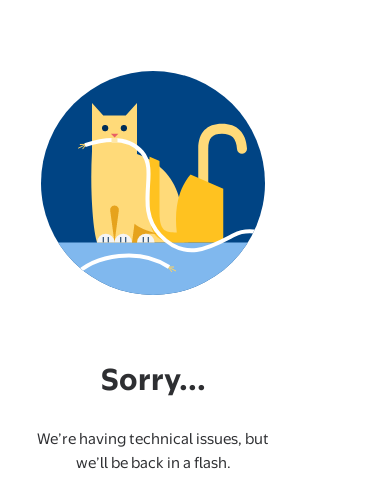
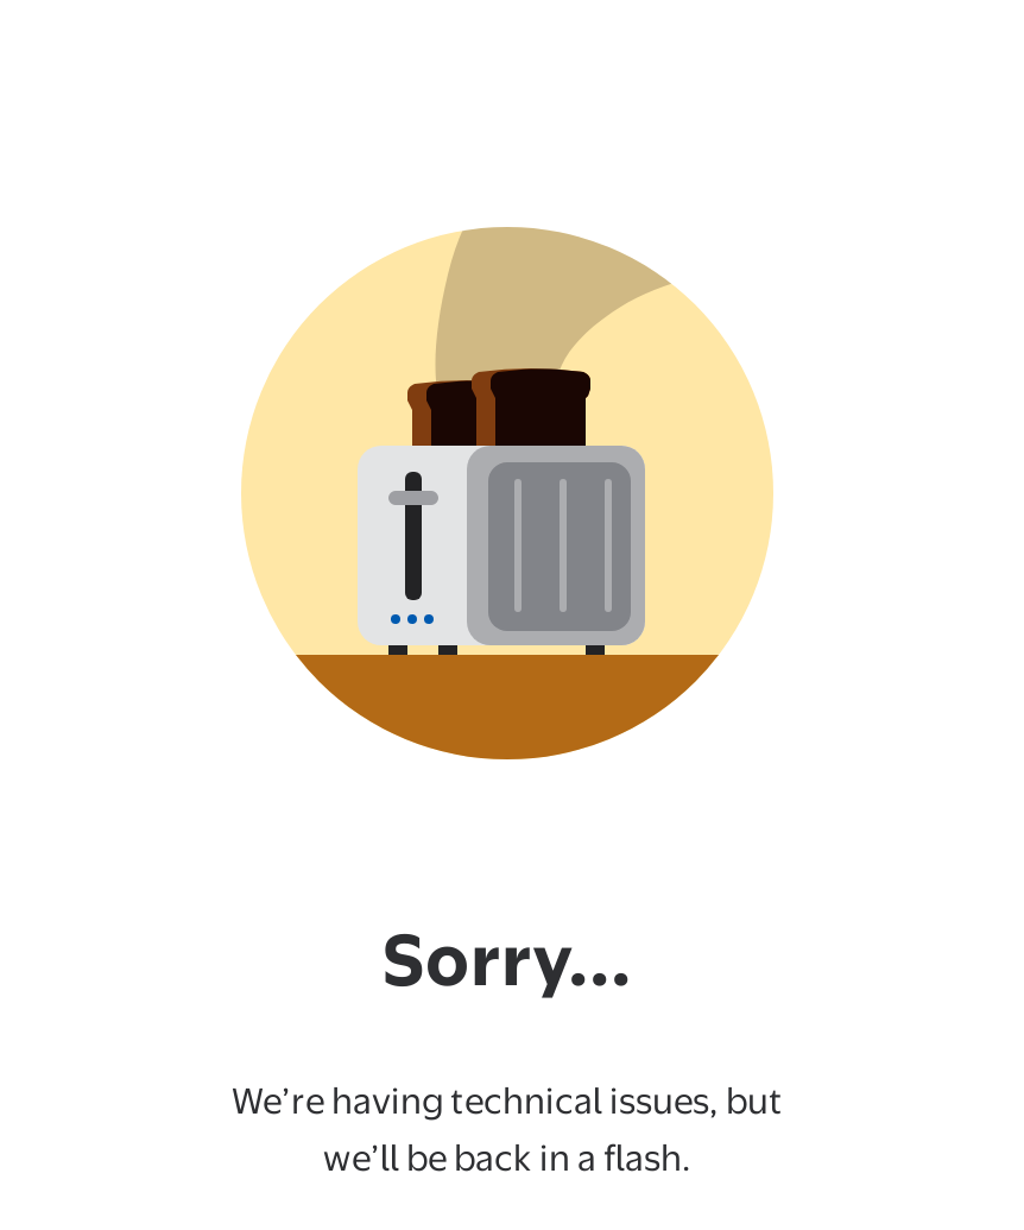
- [image]
+ [image]
